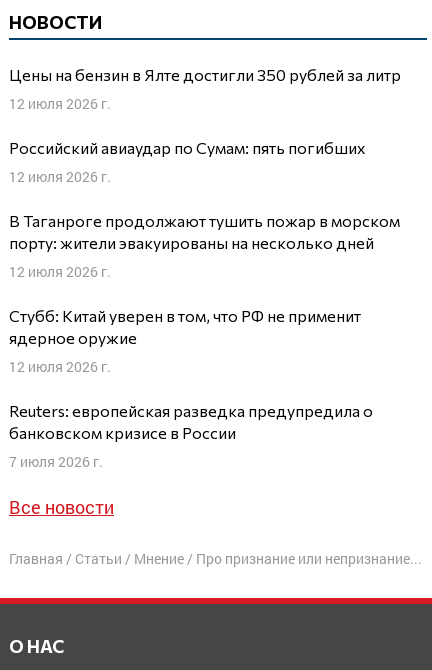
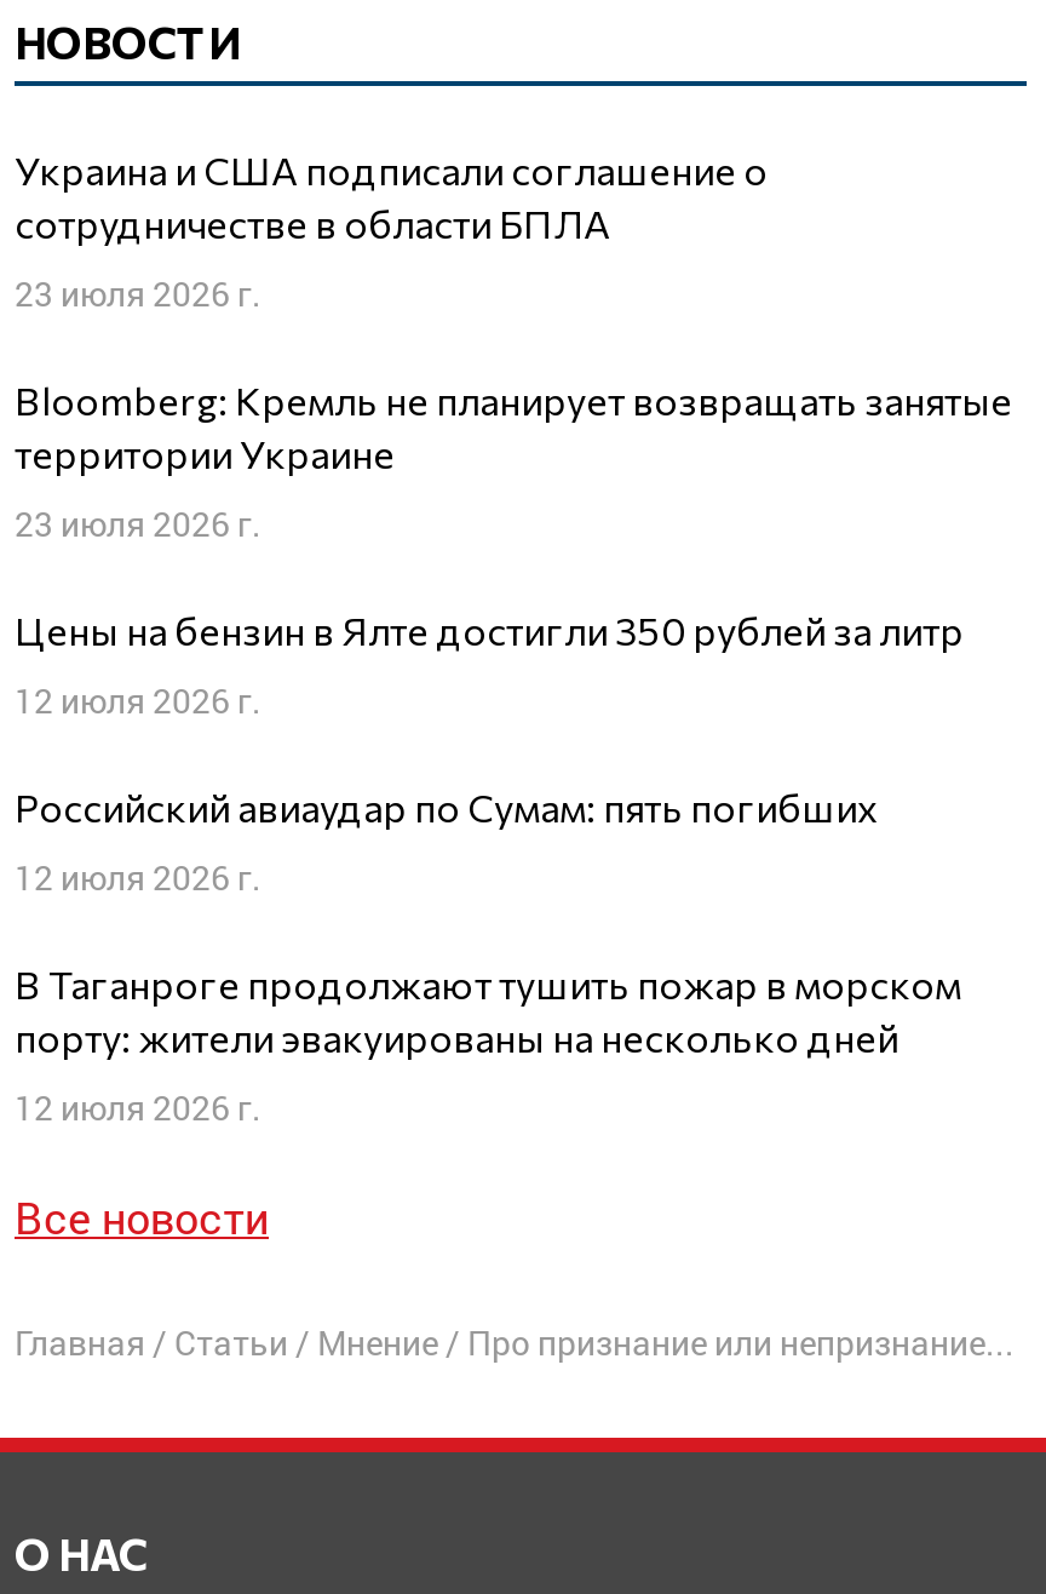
+ Украина и США подписали соглашение о
+ сотрудничестве в области БПЛА
+ 23 июля 2026 г.
+ Bloomberg: Кремль не планирует возвращать занятые
+ территории Украине
+ 23 июля 2026 г.

moved down: Цены на бензин в Ялте достигли 350 рублей за литр | 12 июля 2026 г. | Российский авиаудар по Сумам: пять погибших | 12 июля 2026 г. | В Таганроге продолжают тушить пожар в морском | порту: жители эвакуированы на несколько дней | 12 июля 2026 г.

- Стубб: Китай уверен в том, что РФ не применит
- ядерное оружие
- 12 июля 2026 г.
- Reuters: европейская разведка предупредила о
- банковском кризисе в России
- 7 июля 2026 г.
